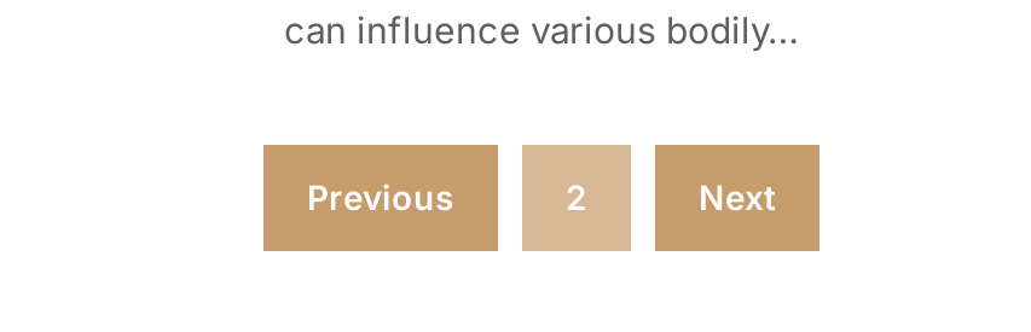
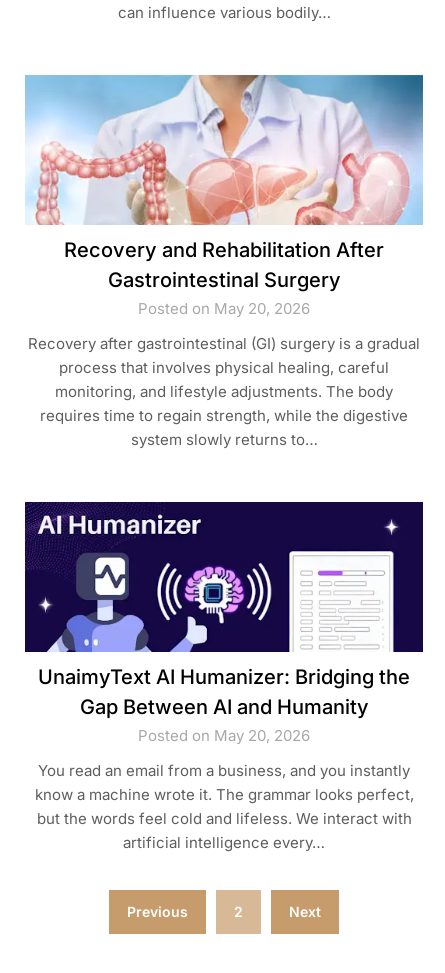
+ [image]
+ Recovery and Rehabilitation After
+ Gastrointestinal Surgery
+ Posted on May 20, 2026
+ Recovery after gastrointestinal (GI) surgery is a gradual
+ process that involves physical healing, careful
+ monitoring, and lifestyle adjustments. The body
+ requires time to regain strength, while the digestive
+ system slowly returns to…

+ [image]
+ UnaimyText AI Humanizer: Bridging the
+ Gap Between AI and Humanity
+ Posted on May 20, 2026
+ You read an email from a business, and you instantly
+ know a machine wrote it. The grammar looks perfect,
+ but the words feel cold and lifeless. We interact with
+ artificial intelligence every…
